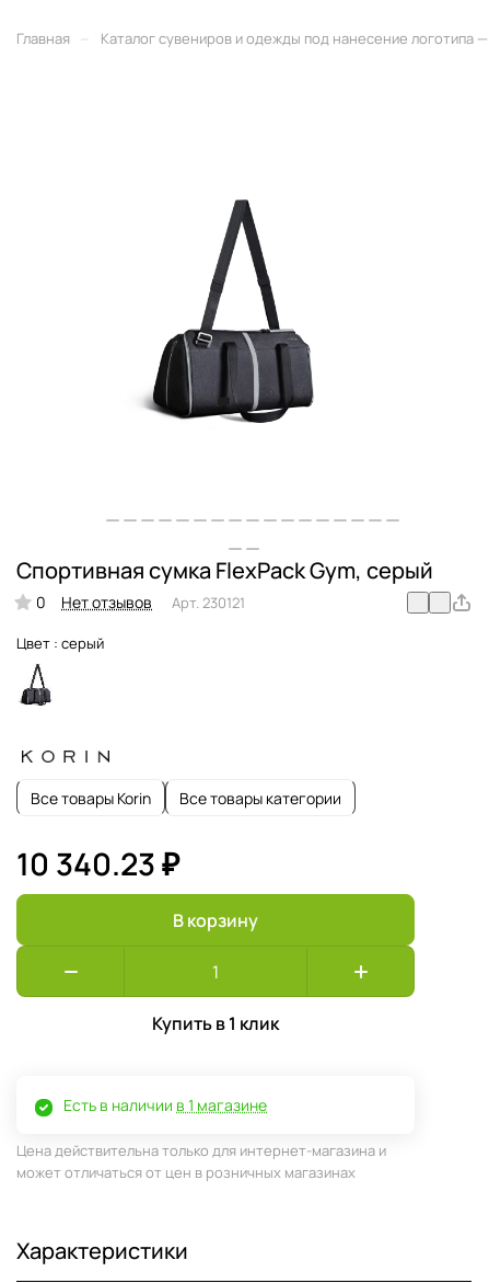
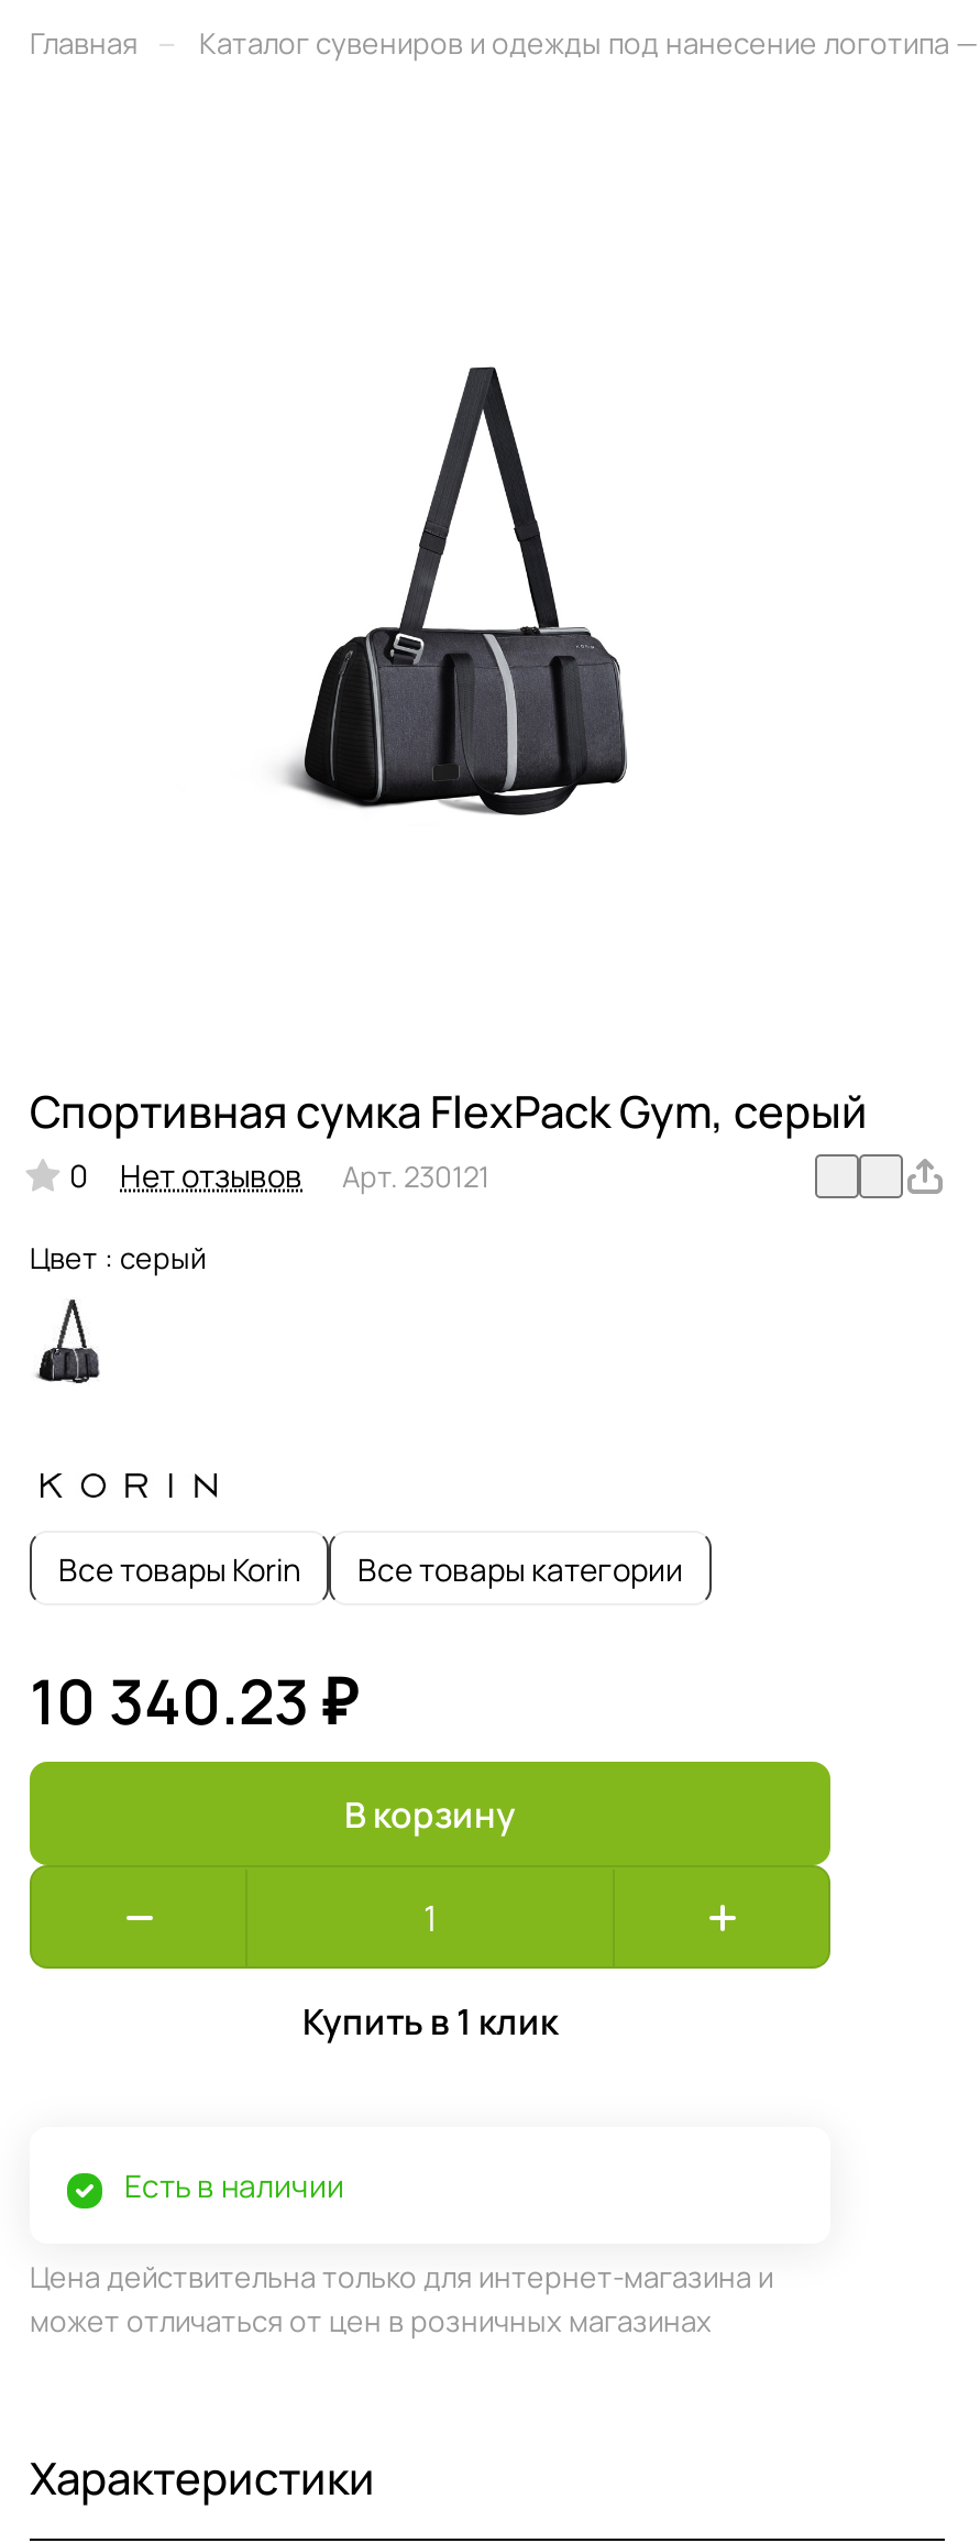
- Есть в наличии в 1 магазине
+ Есть в наличии
